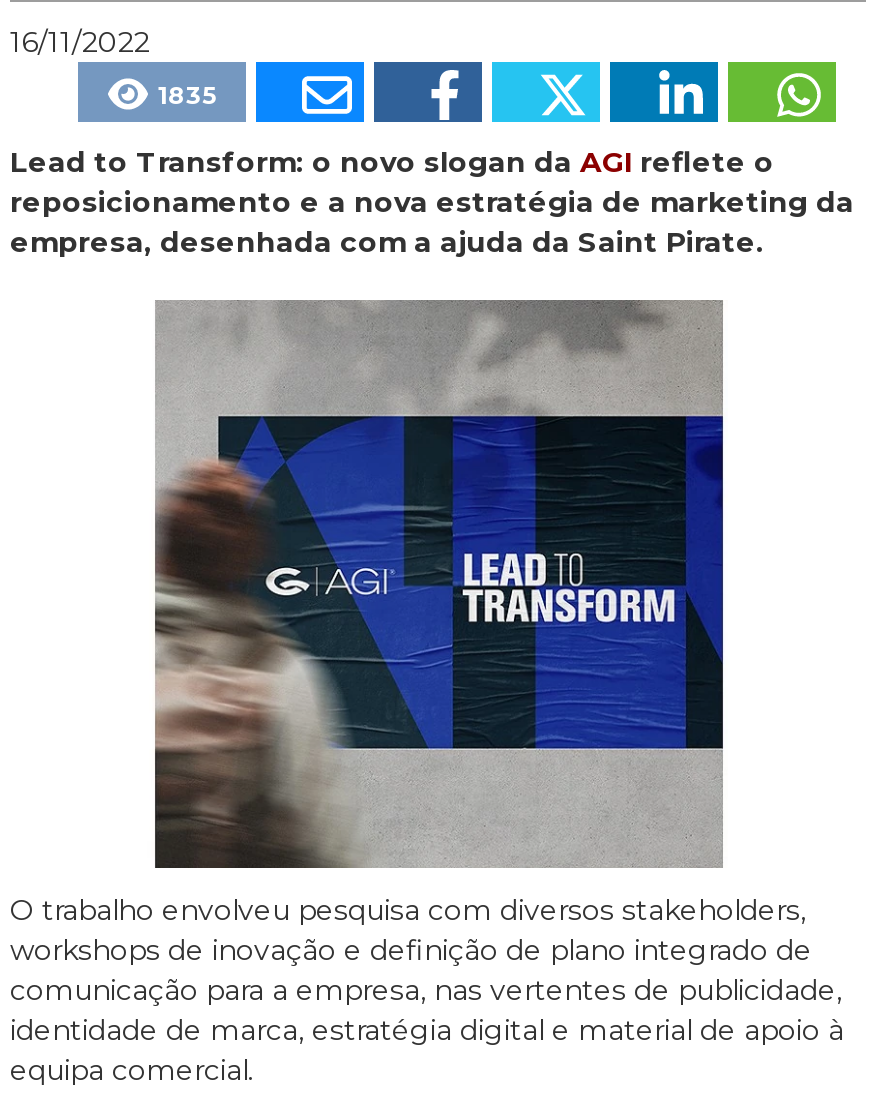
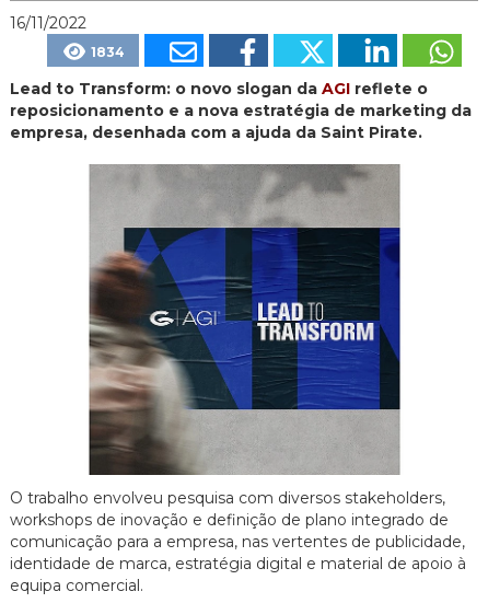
- 1835
+ 1834
